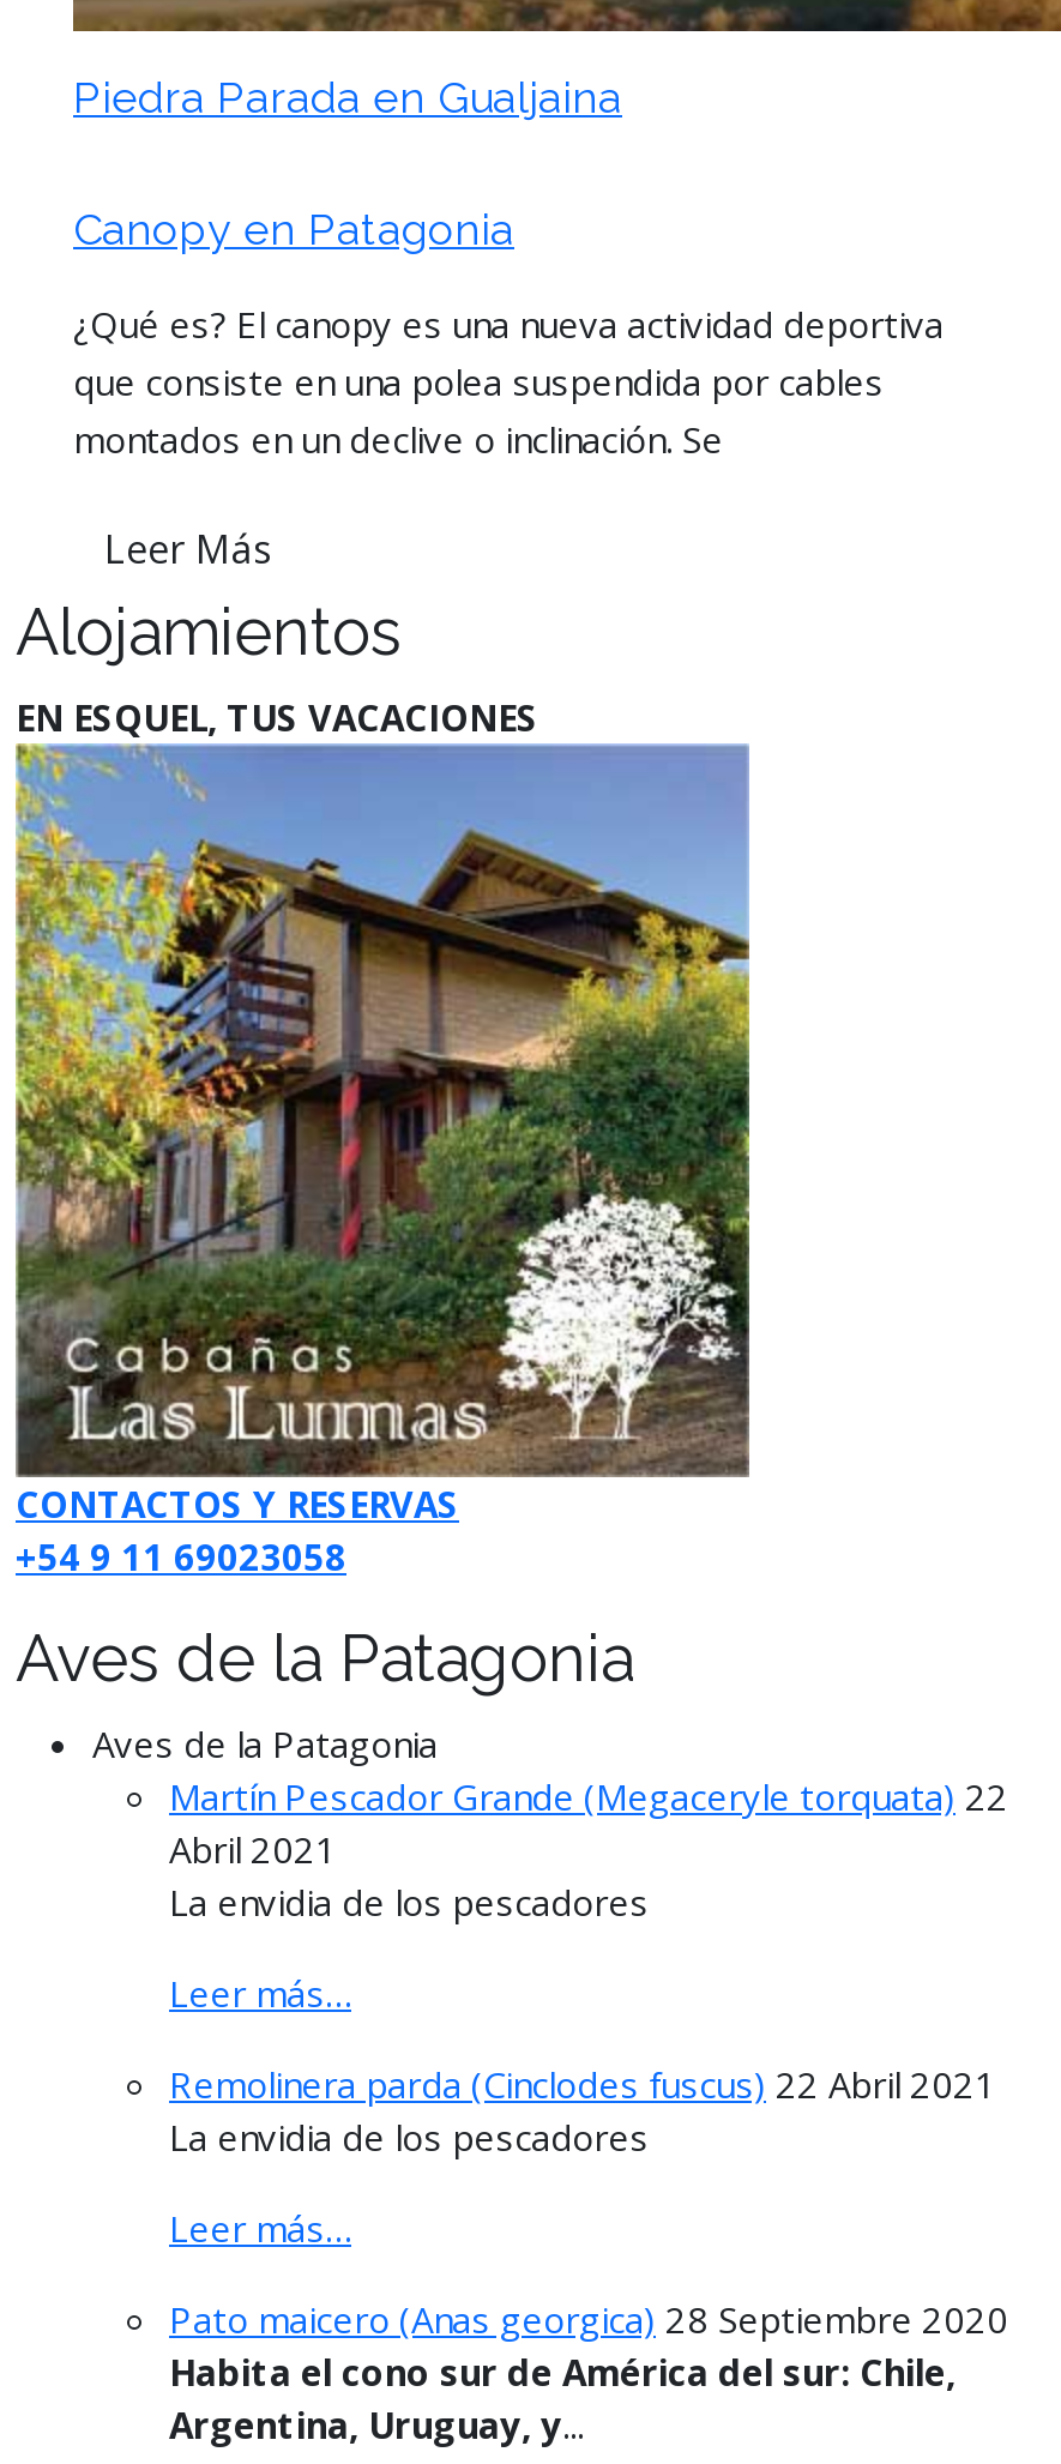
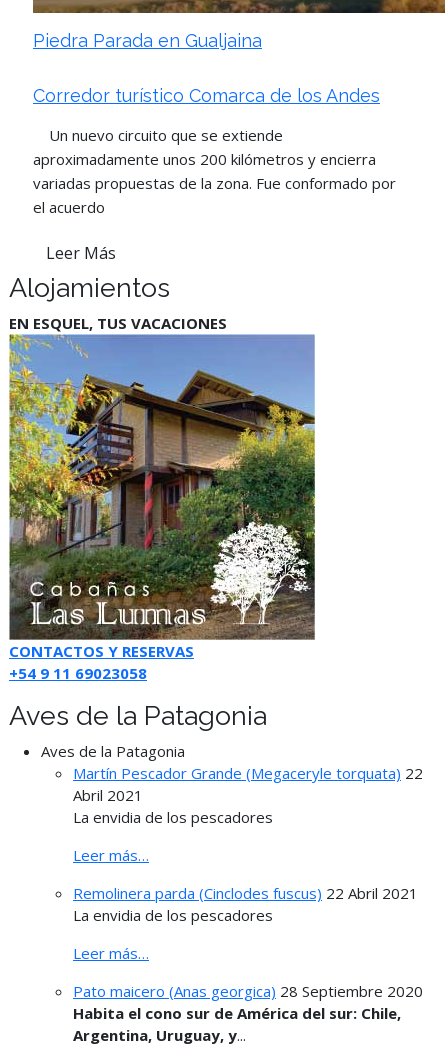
- Canopy en Patagonia
+ Corredor turístico Comarca de los Andes

- ¿Qué es? El canopy es una nueva actividad deportiva
- que consiste en una polea suspendida por cables
- montados en un declive o inclinación. Se
+ Un nuevo circuito que se extiende
+ aproximadamente unos 200 kilómetros y encierra
+ variadas propuestas de la zona. Fue conformado por
+ el acuerdo
